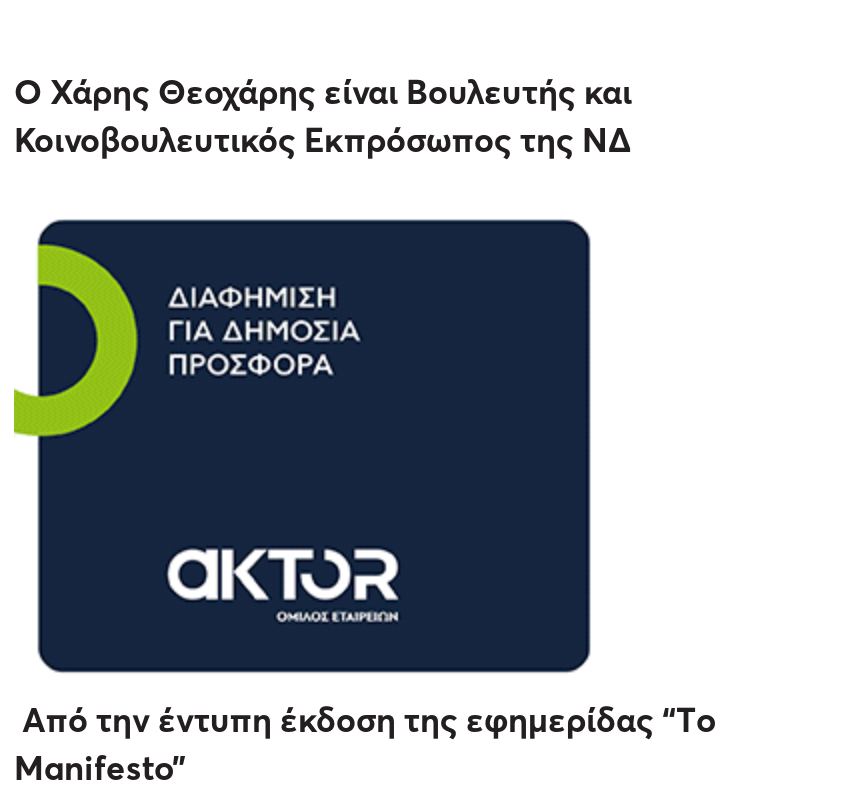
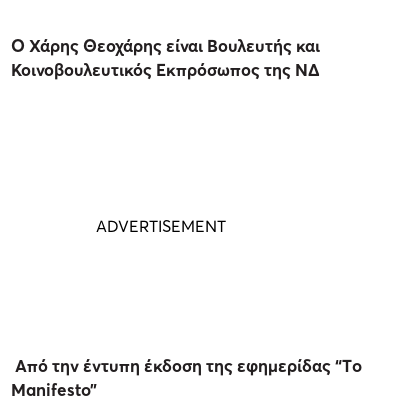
- [image]
